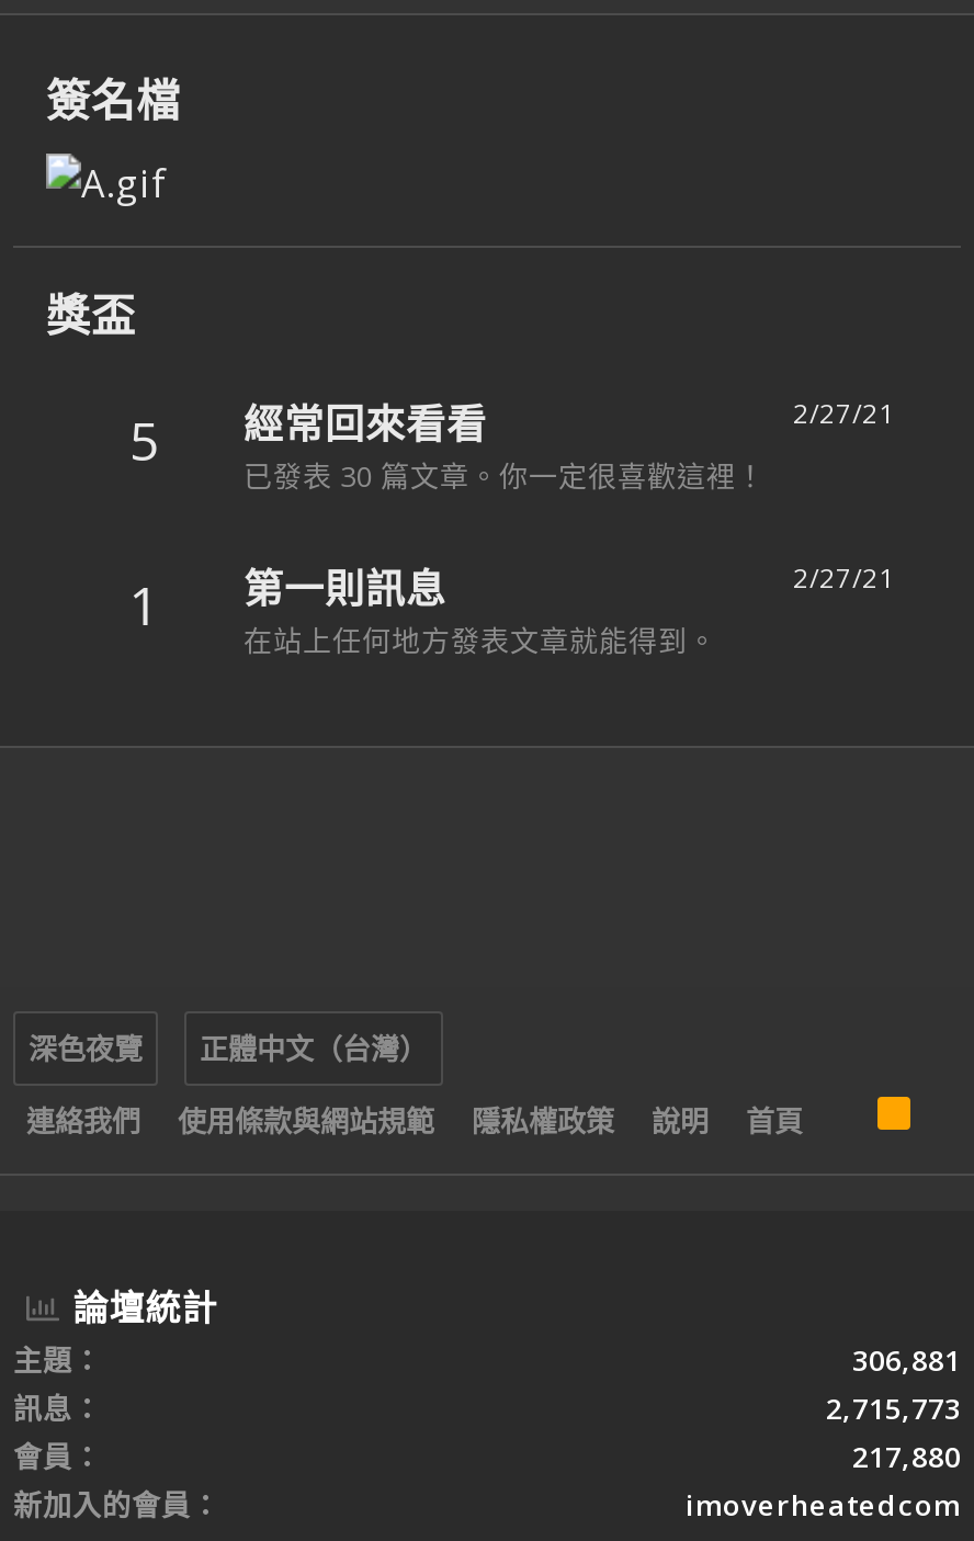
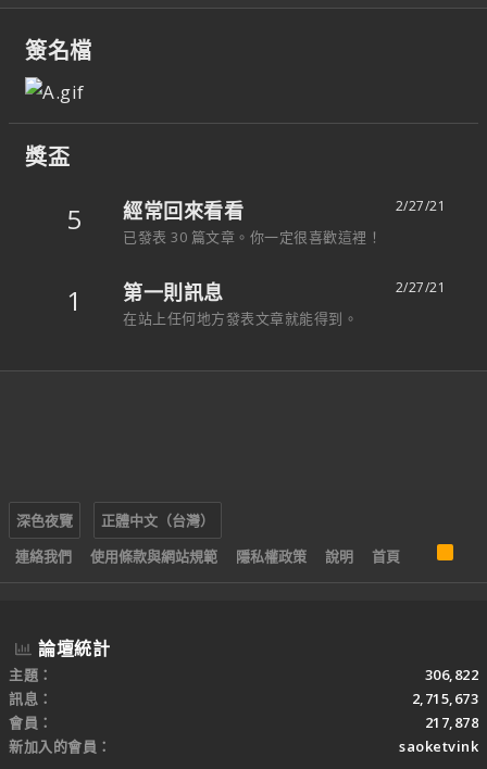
- 306,881
+ 306,822

- 2,715,773
+ 2,715,673

- 217,880
+ 217,878

- imoverheatedcom
+ saoketvink
